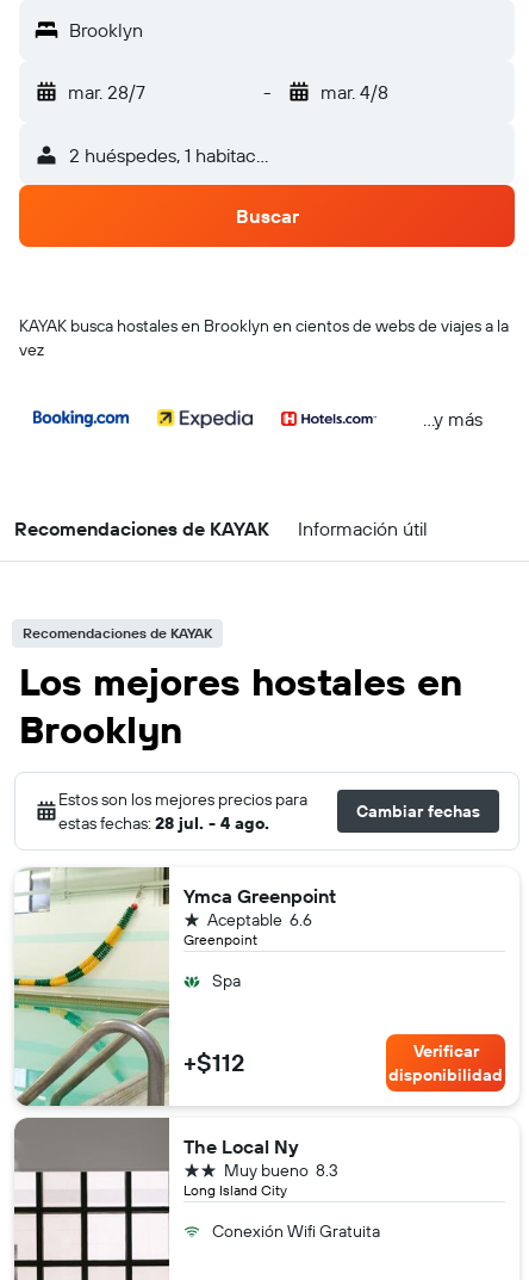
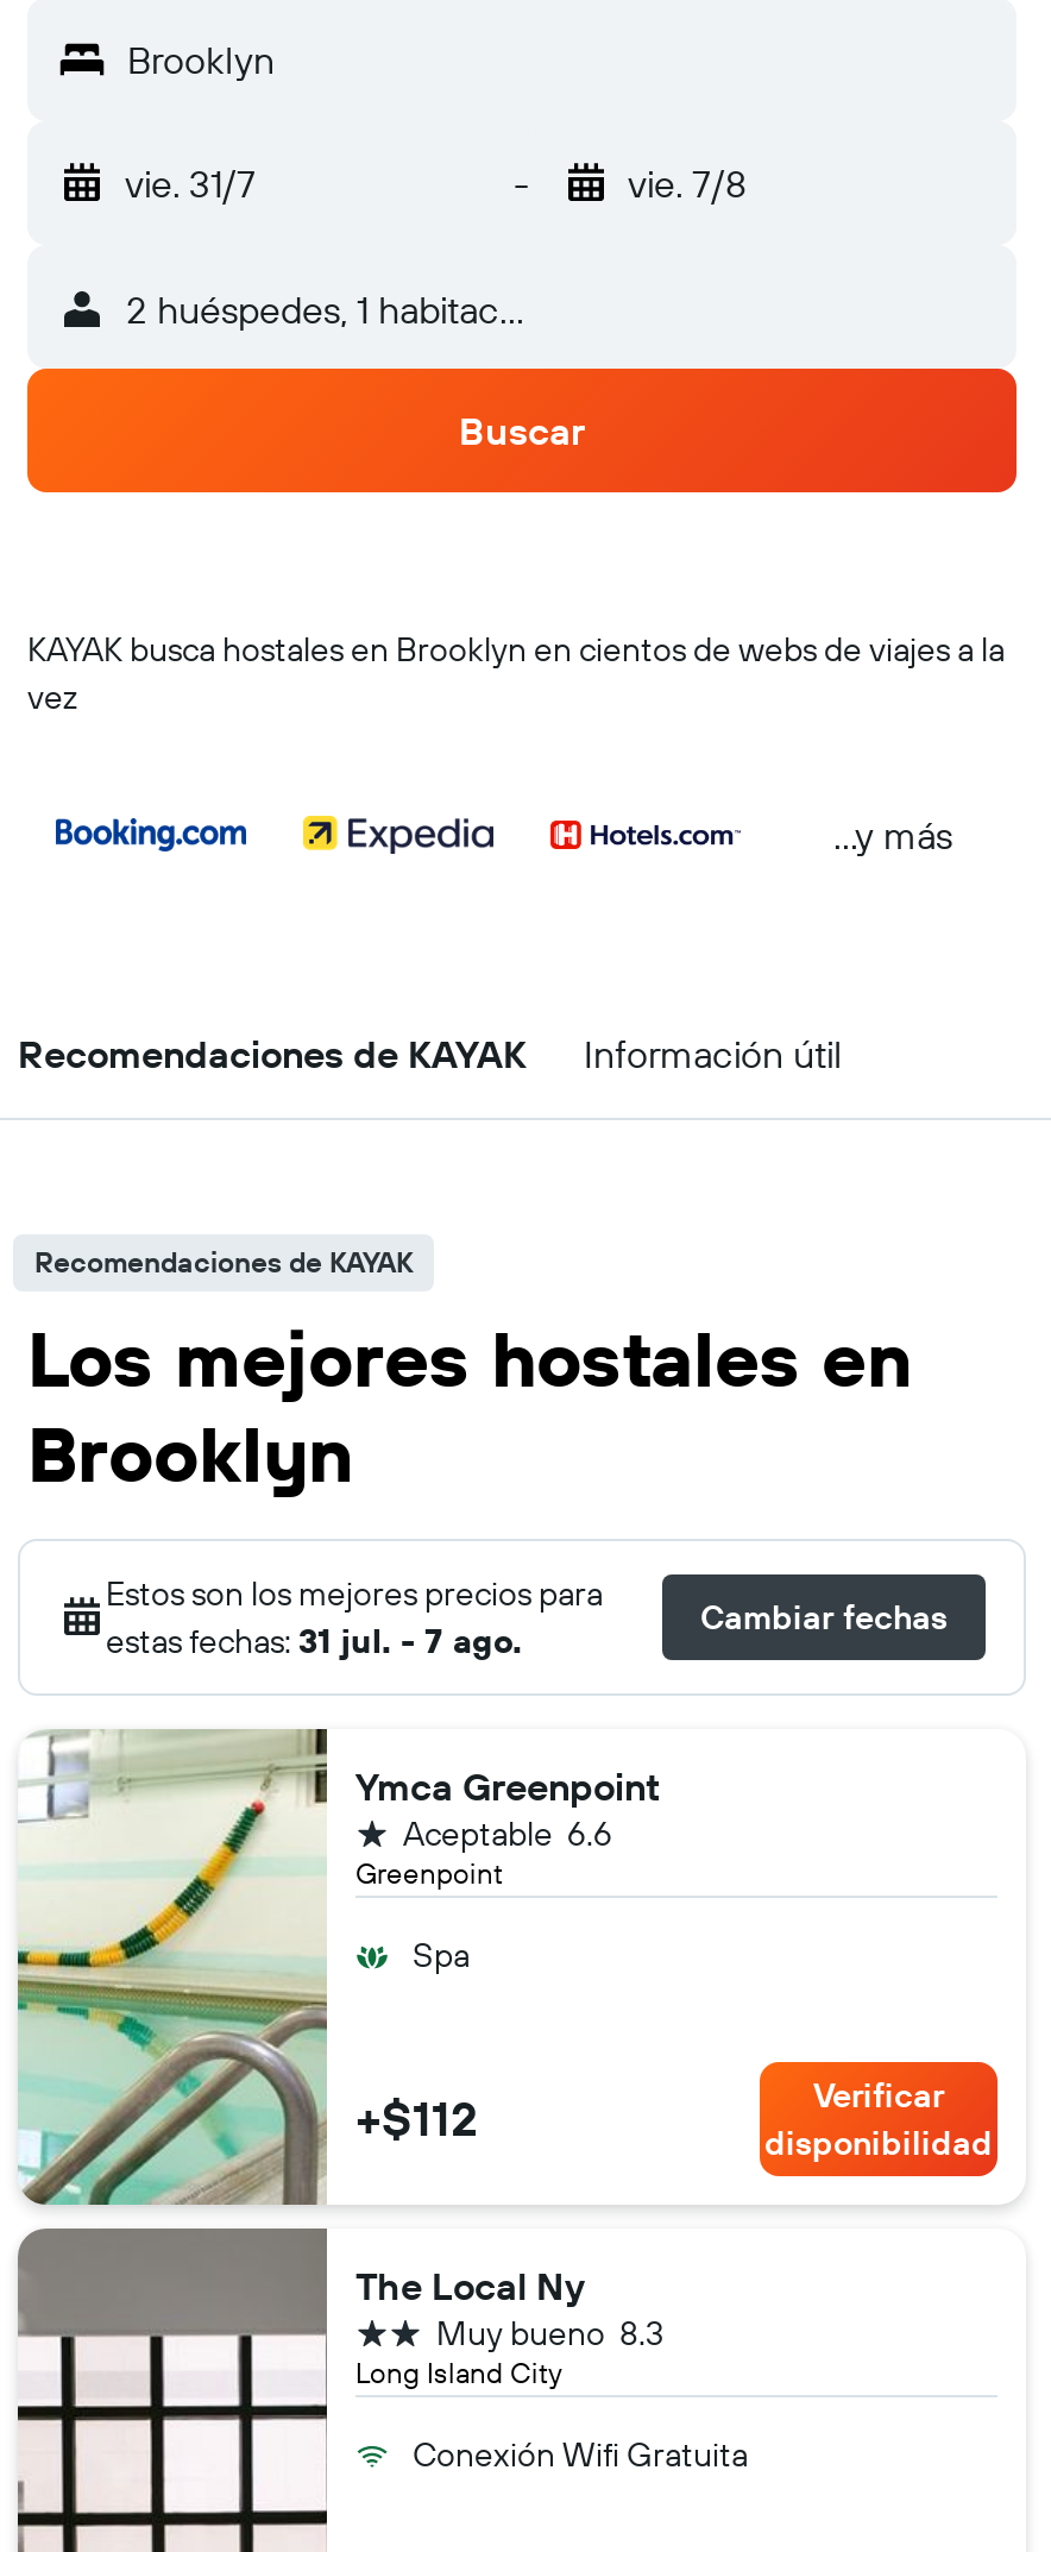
- mar. 28/7
+ vie. 31/7

- mar. 4/8
+ vie. 7/8

- estas fechas: 28 jul. - 4 ago.
+ estas fechas: 31 jul. - 7 ago.
